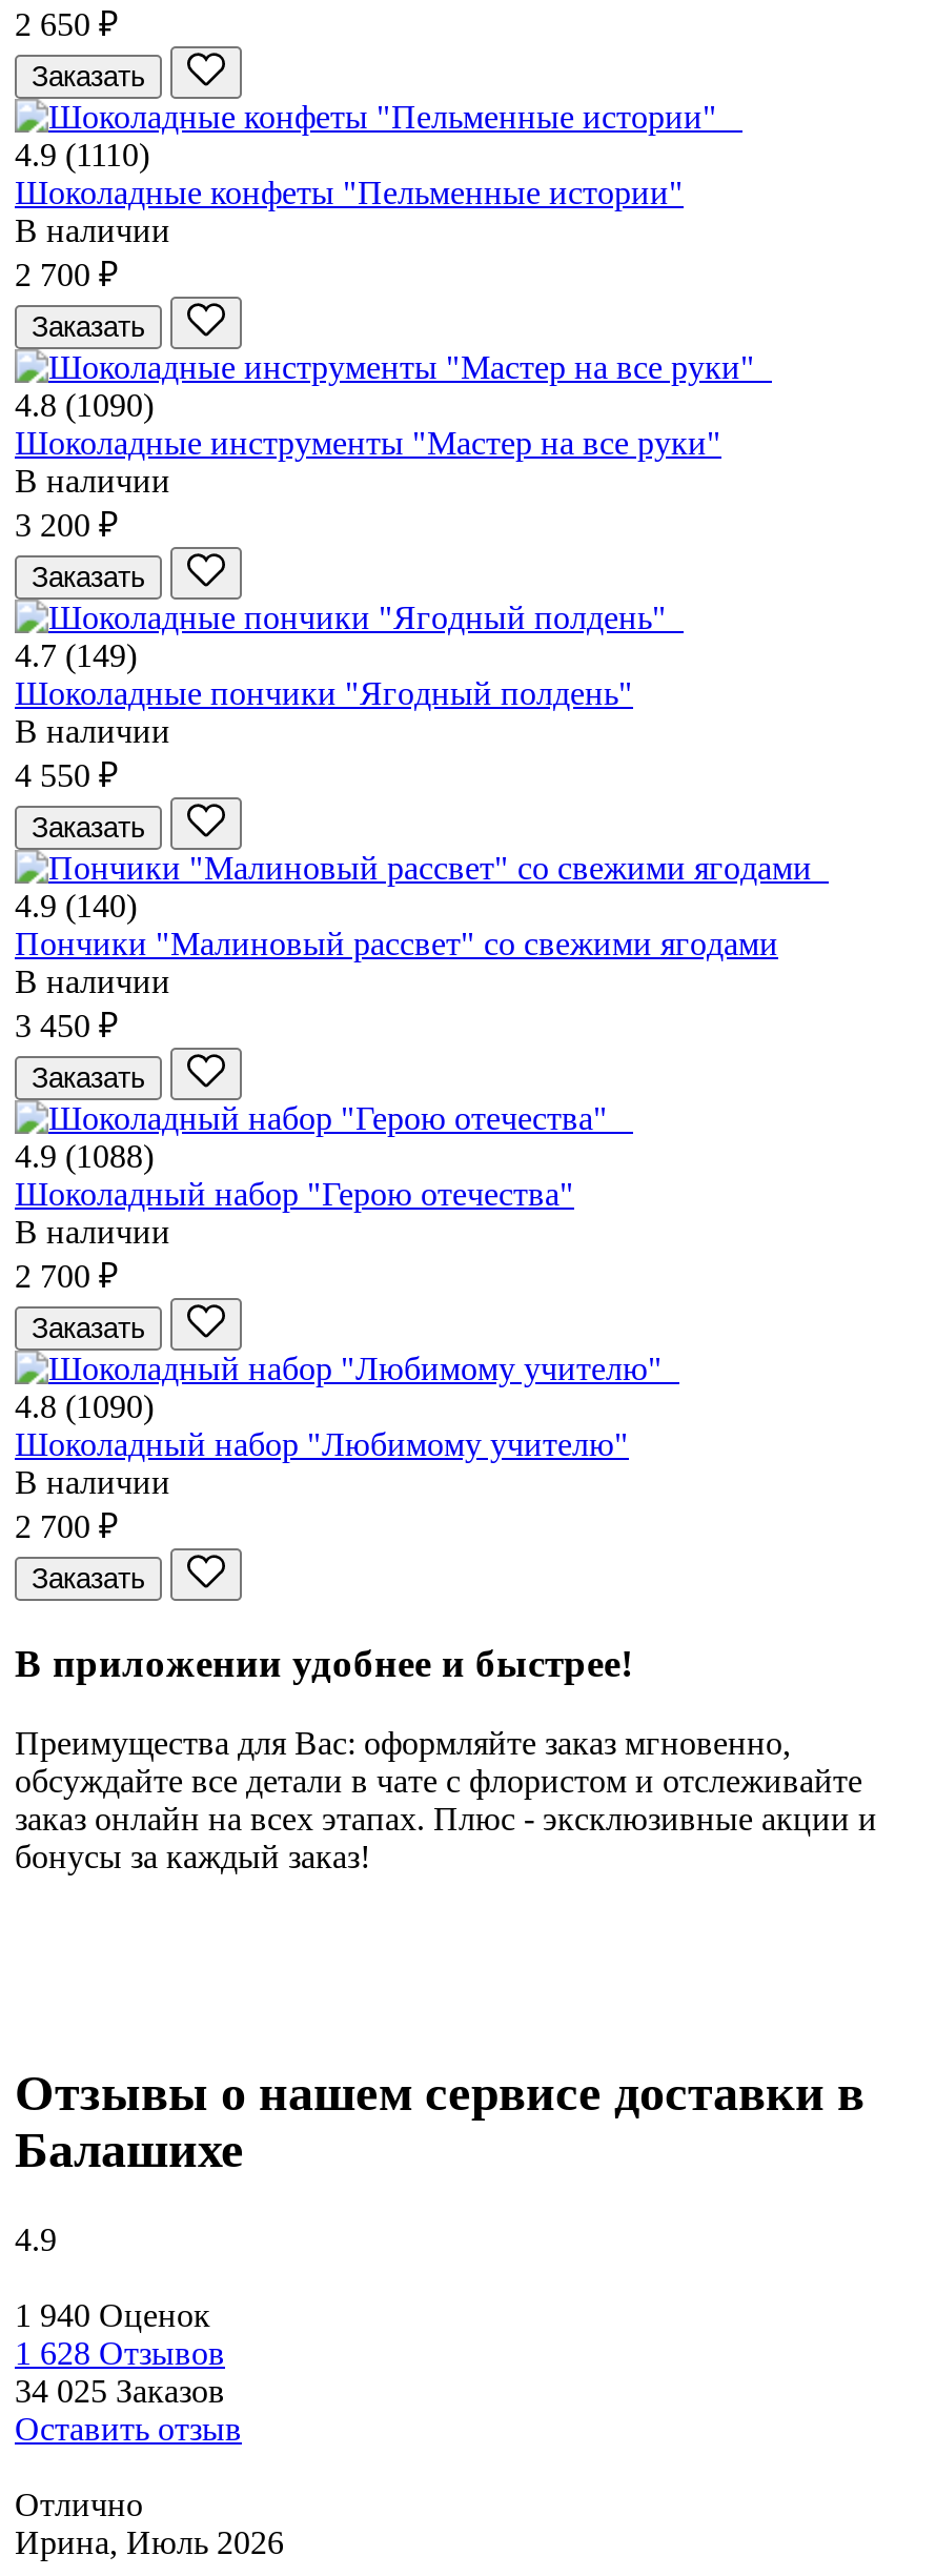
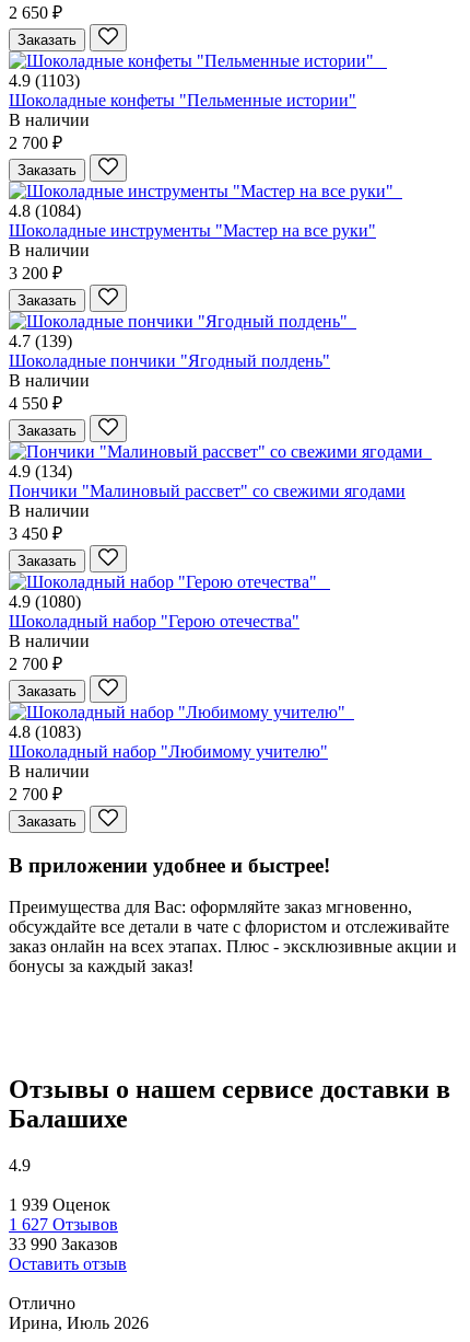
- 4.9 (1110)
+ 4.9 (1103)

- 4.8 (1090)
+ 4.8 (1084)

- 4.7 (149)
+ 4.7 (139)

- 4.9 (140)
+ 4.9 (134)

- 4.9 (1088)
+ 4.9 (1080)

- 4.8 (1090)
+ 4.8 (1083)

- 1 940 Оценок
+ 1 939 Оценок

- 1 628 Отзывов
+ 1 627 Отзывов

- 34 025 Заказов
+ 33 990 Заказов
